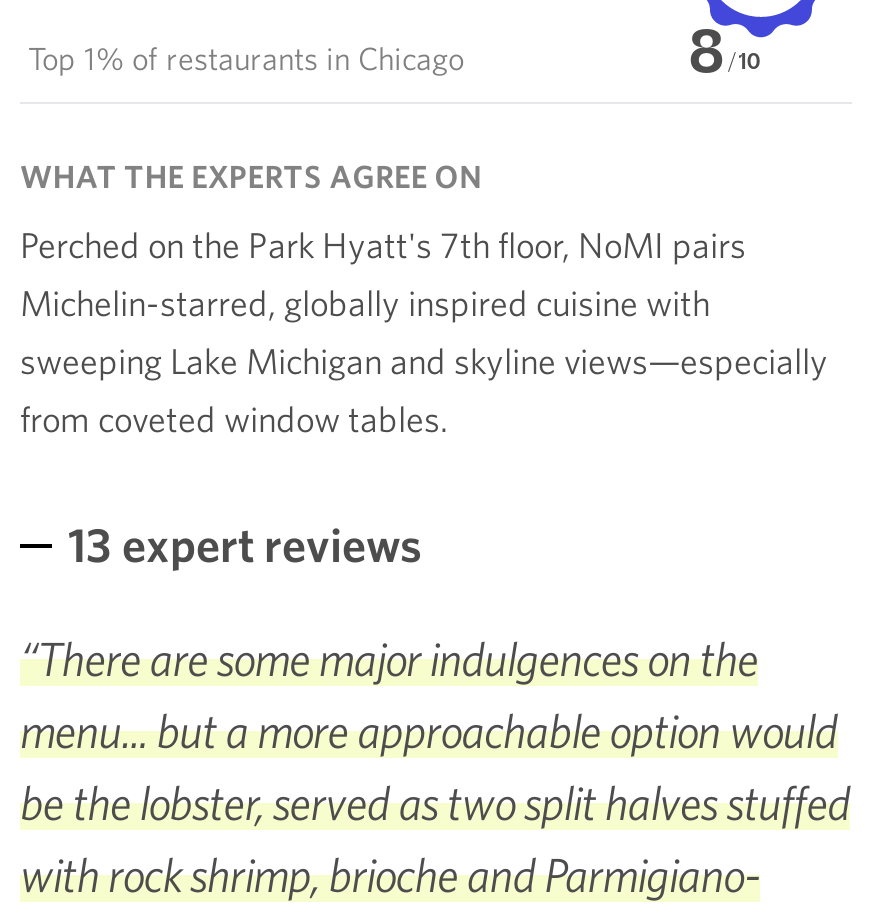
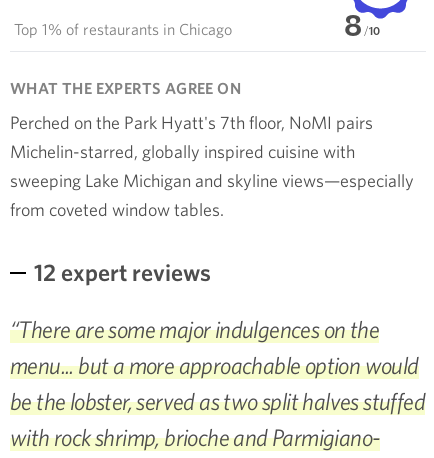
- 13 expert reviews
+ 12 expert reviews
